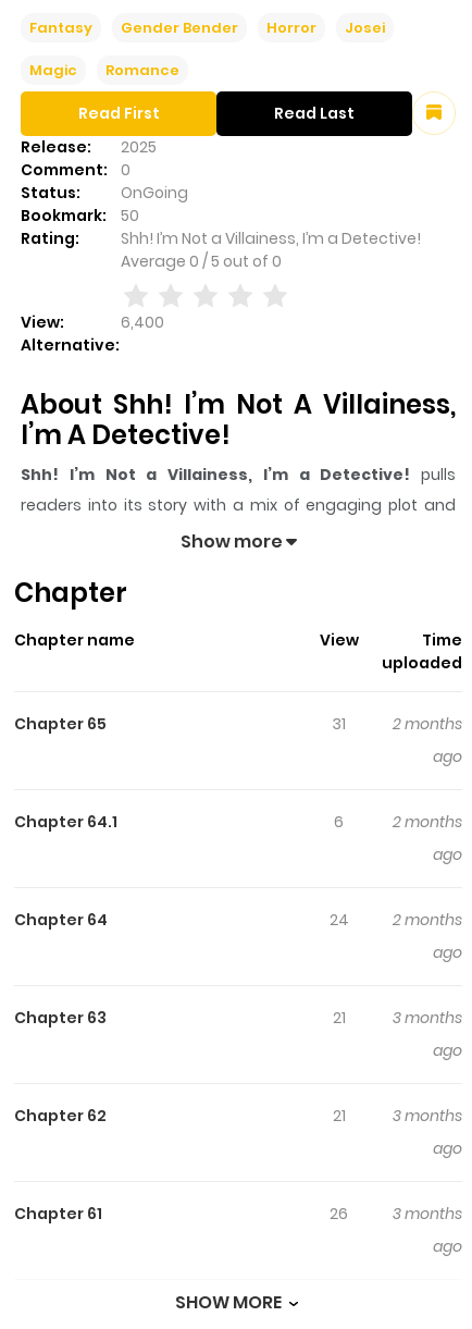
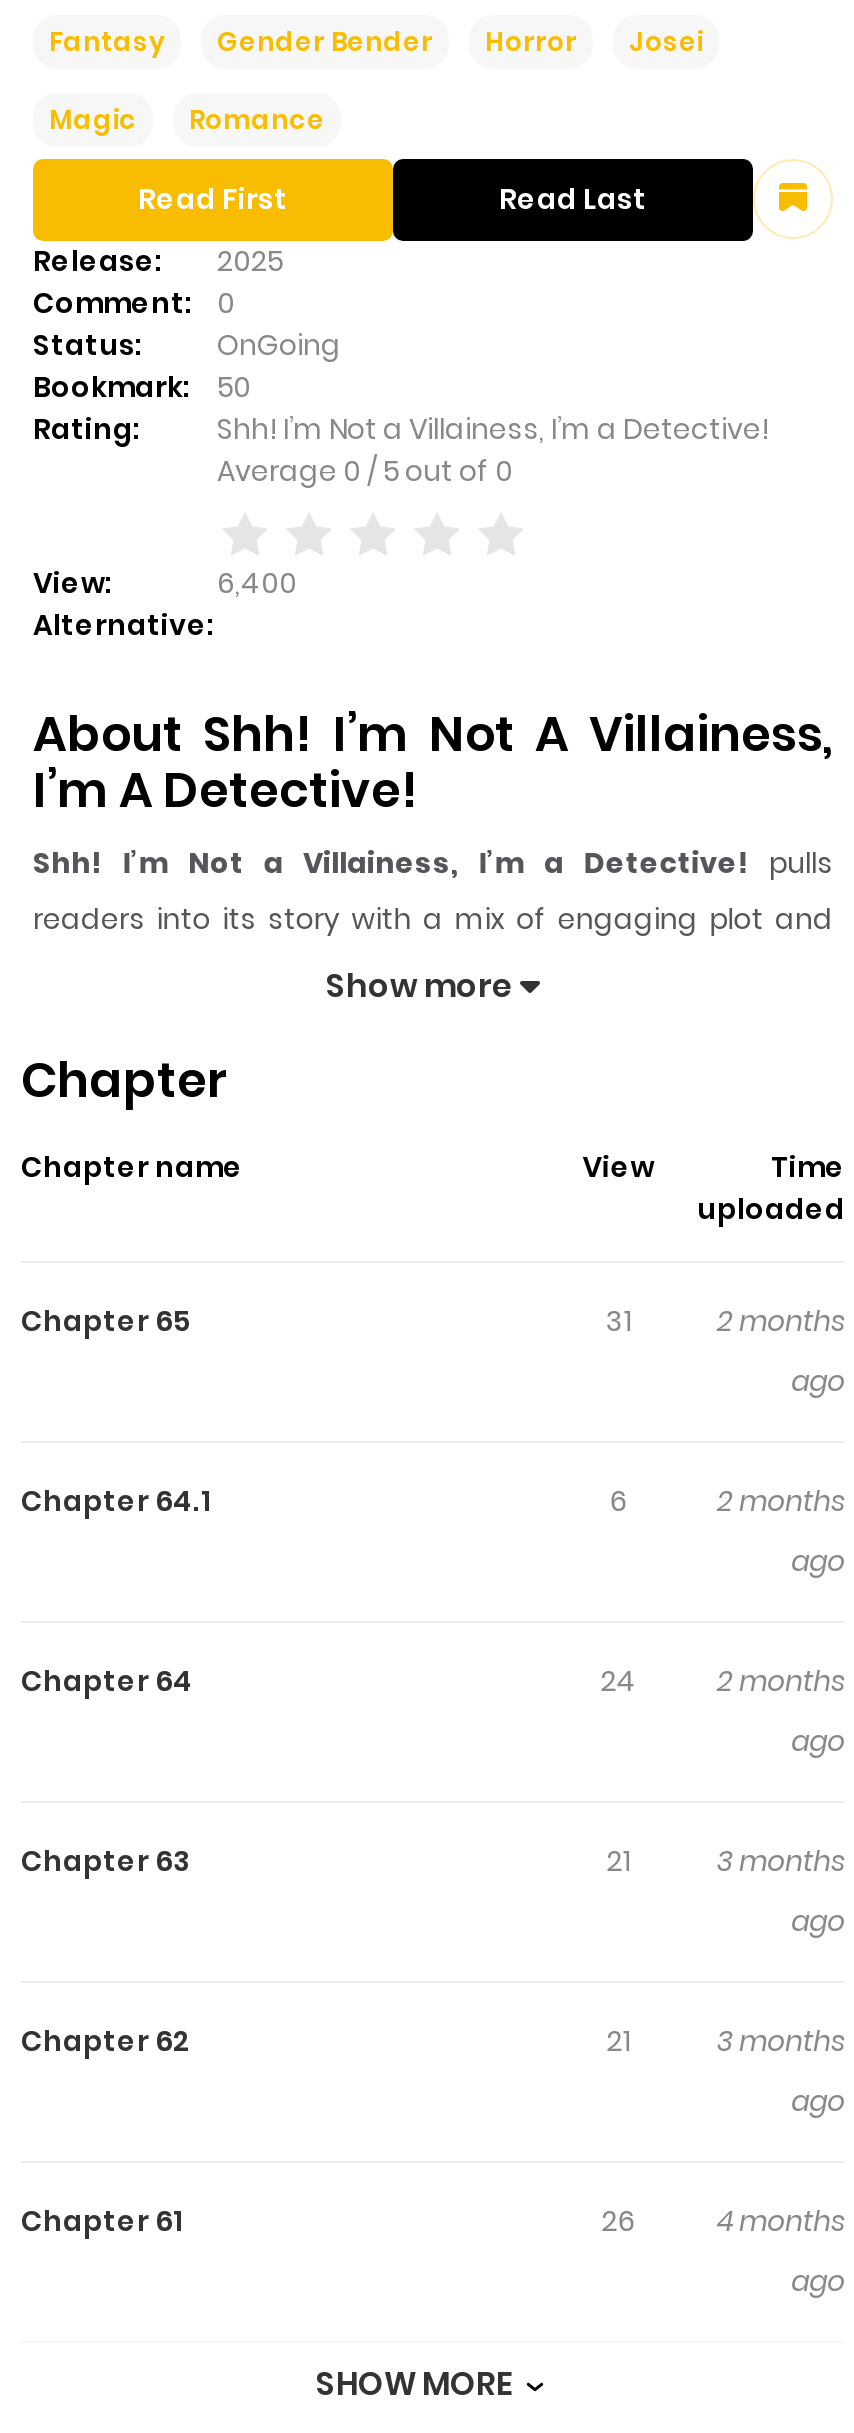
- 3 months
+ 4 months
